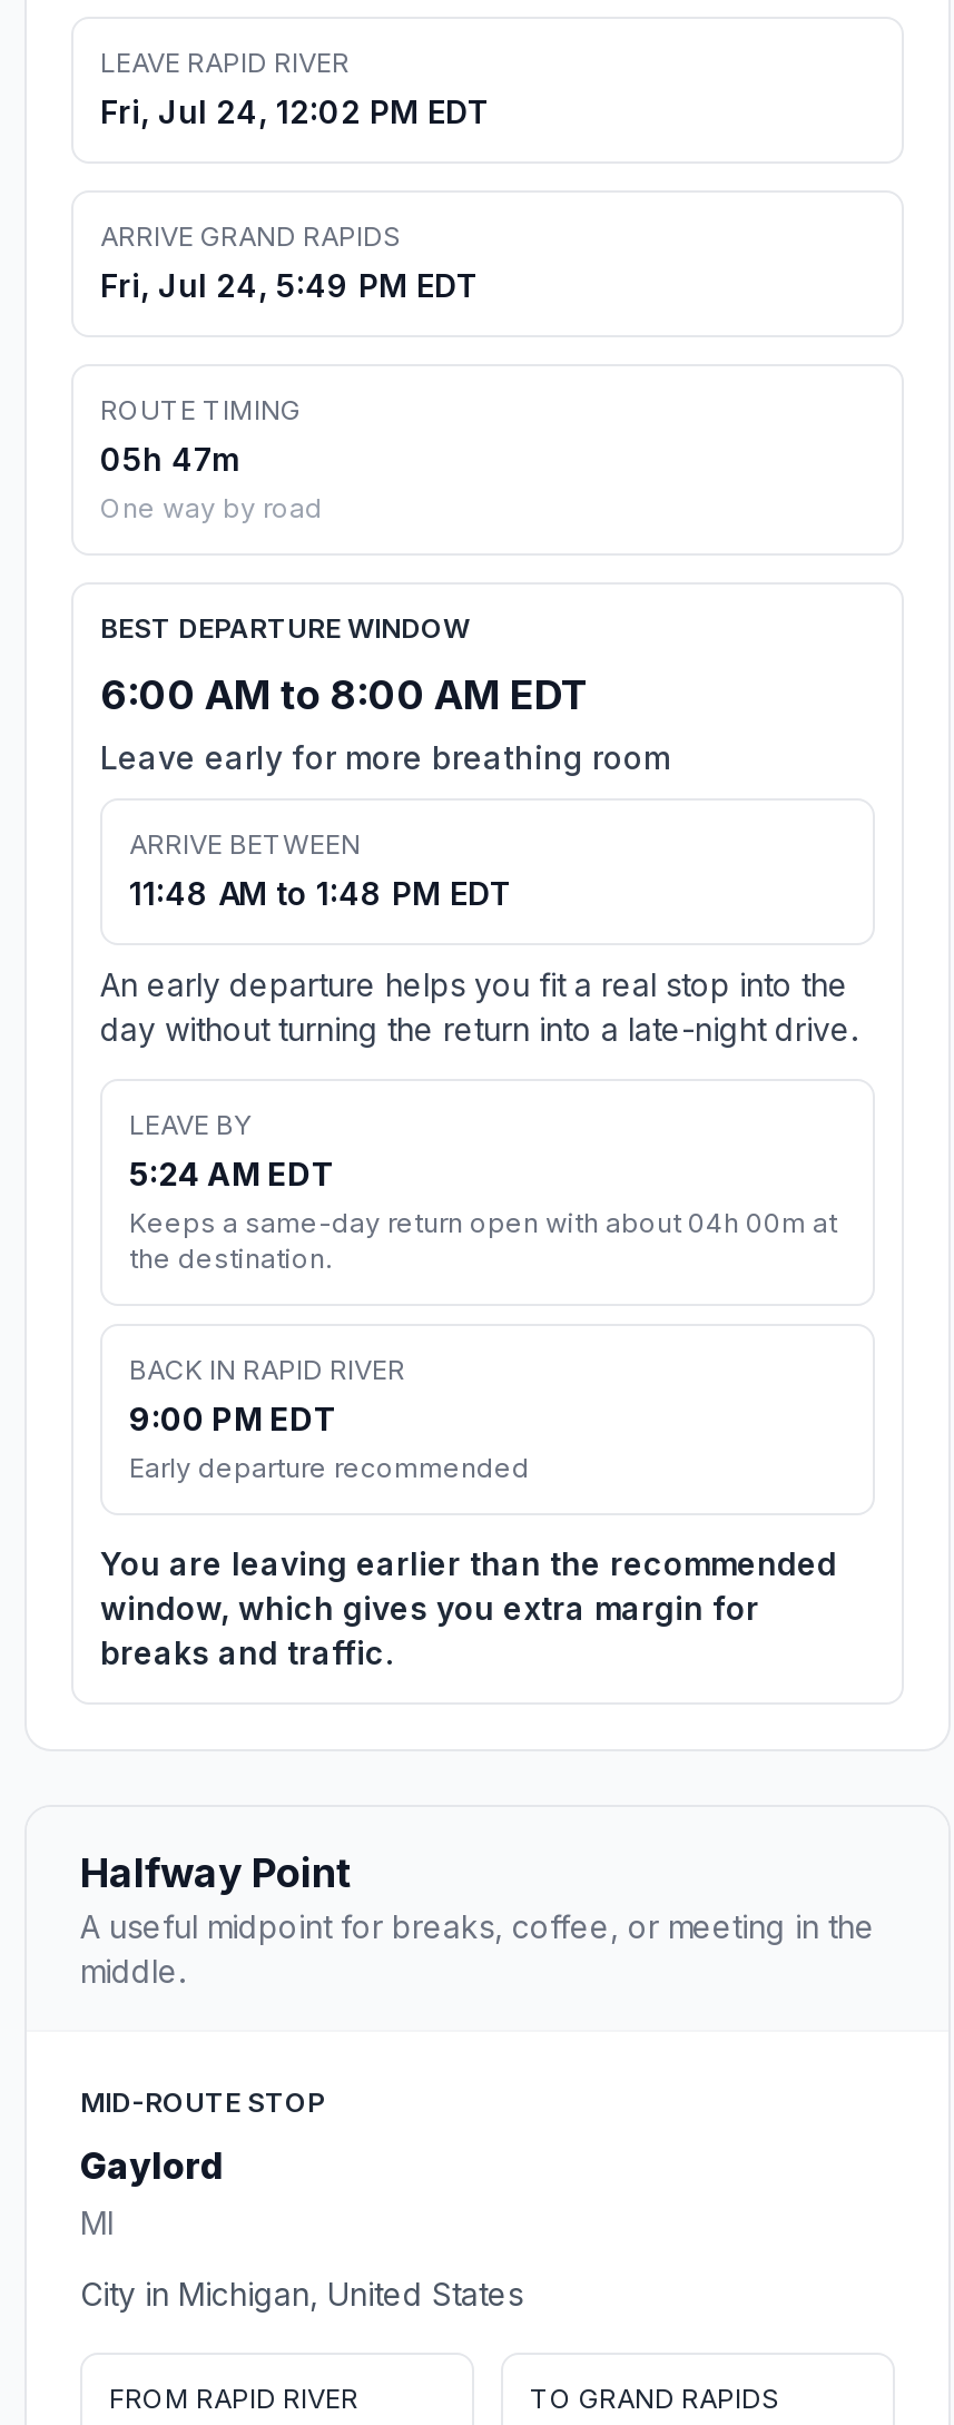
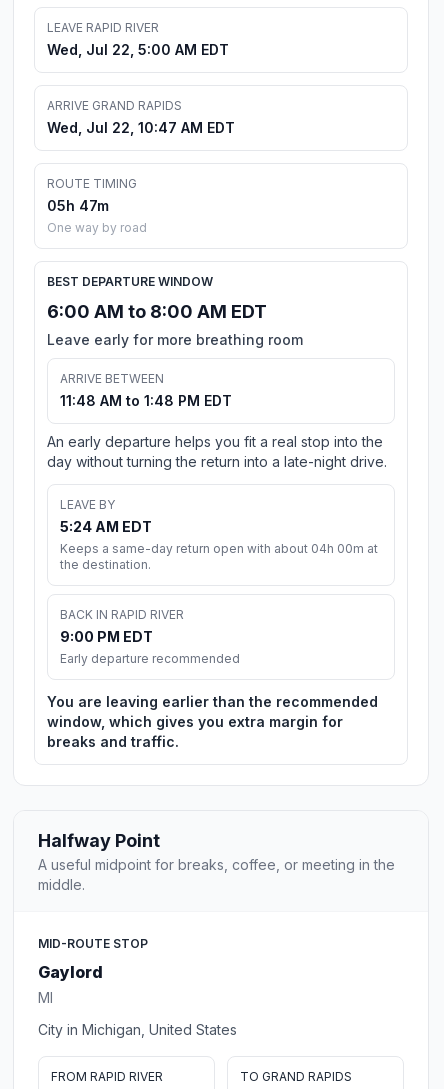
- Fri, Jul 24, 12:02 PM EDT
+ Wed, Jul 22, 5:00 AM EDT

- Fri, Jul 24, 5:49 PM EDT
+ Wed, Jul 22, 10:47 AM EDT
